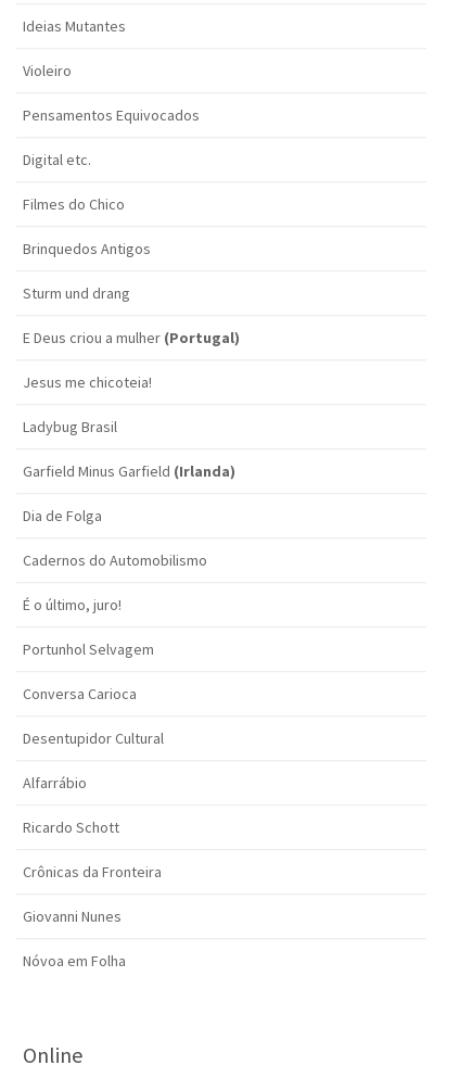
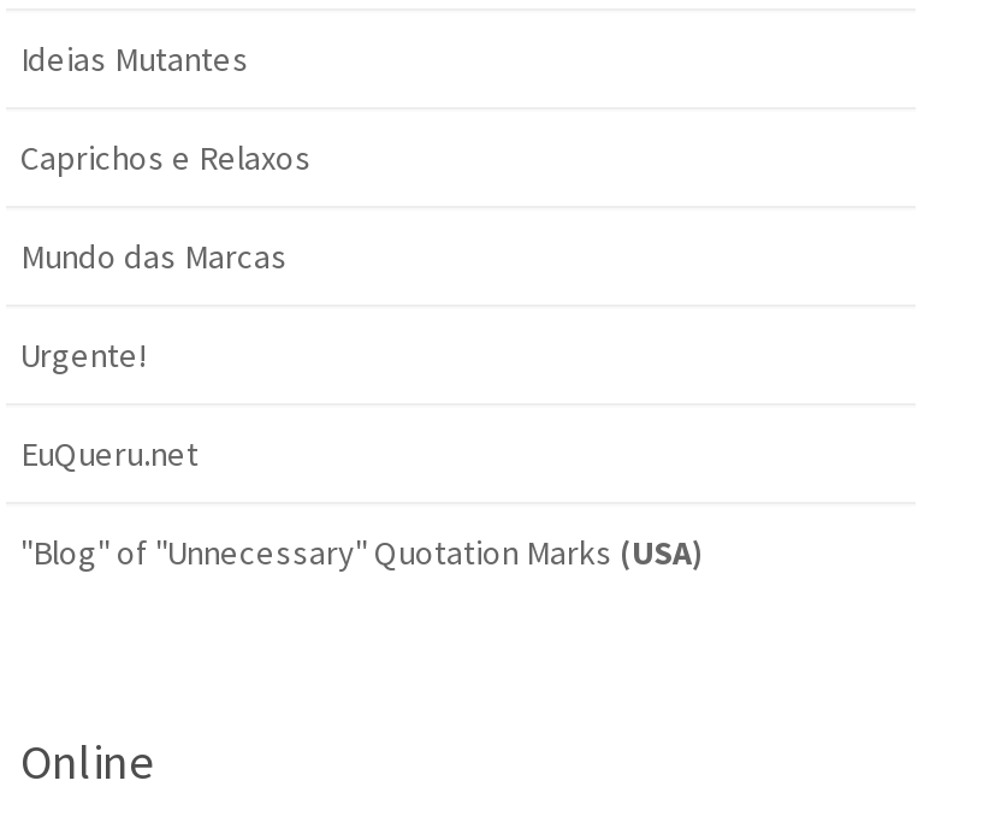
- Violeiro
- Pensamentos Equivocados
- Digital etc.
- Filmes do Chico
- Brinquedos Antigos
- Sturm und drang
- E Deus criou a mulher (Portugal)
- Jesus me chicoteia!
- Ladybug Brasil
- Garfield Minus Garfield (Irlanda)
- Dia de Folga
- Cadernos do Automobilismo
- É o último, juro!
- Portunhol Selvagem
- Conversa Carioca
- Desentupidor Cultural
- Alfarrábio
- Ricardo Schott
- Crônicas da Fronteira
- Giovanni Nunes
- Nóvoa em Folha
+ Caprichos e Relaxos
+ Mundo das Marcas
+ Urgente!
+ EuQueru.net
+ "Blog" of "Unnecessary" Quotation Marks (USA)
